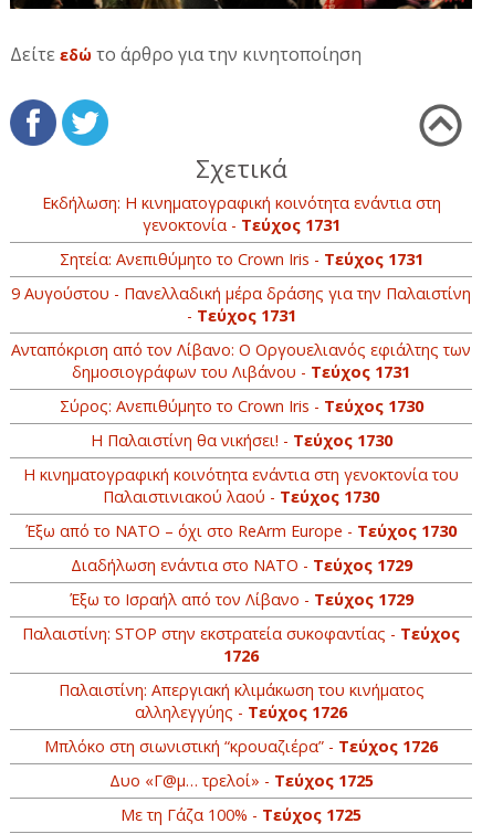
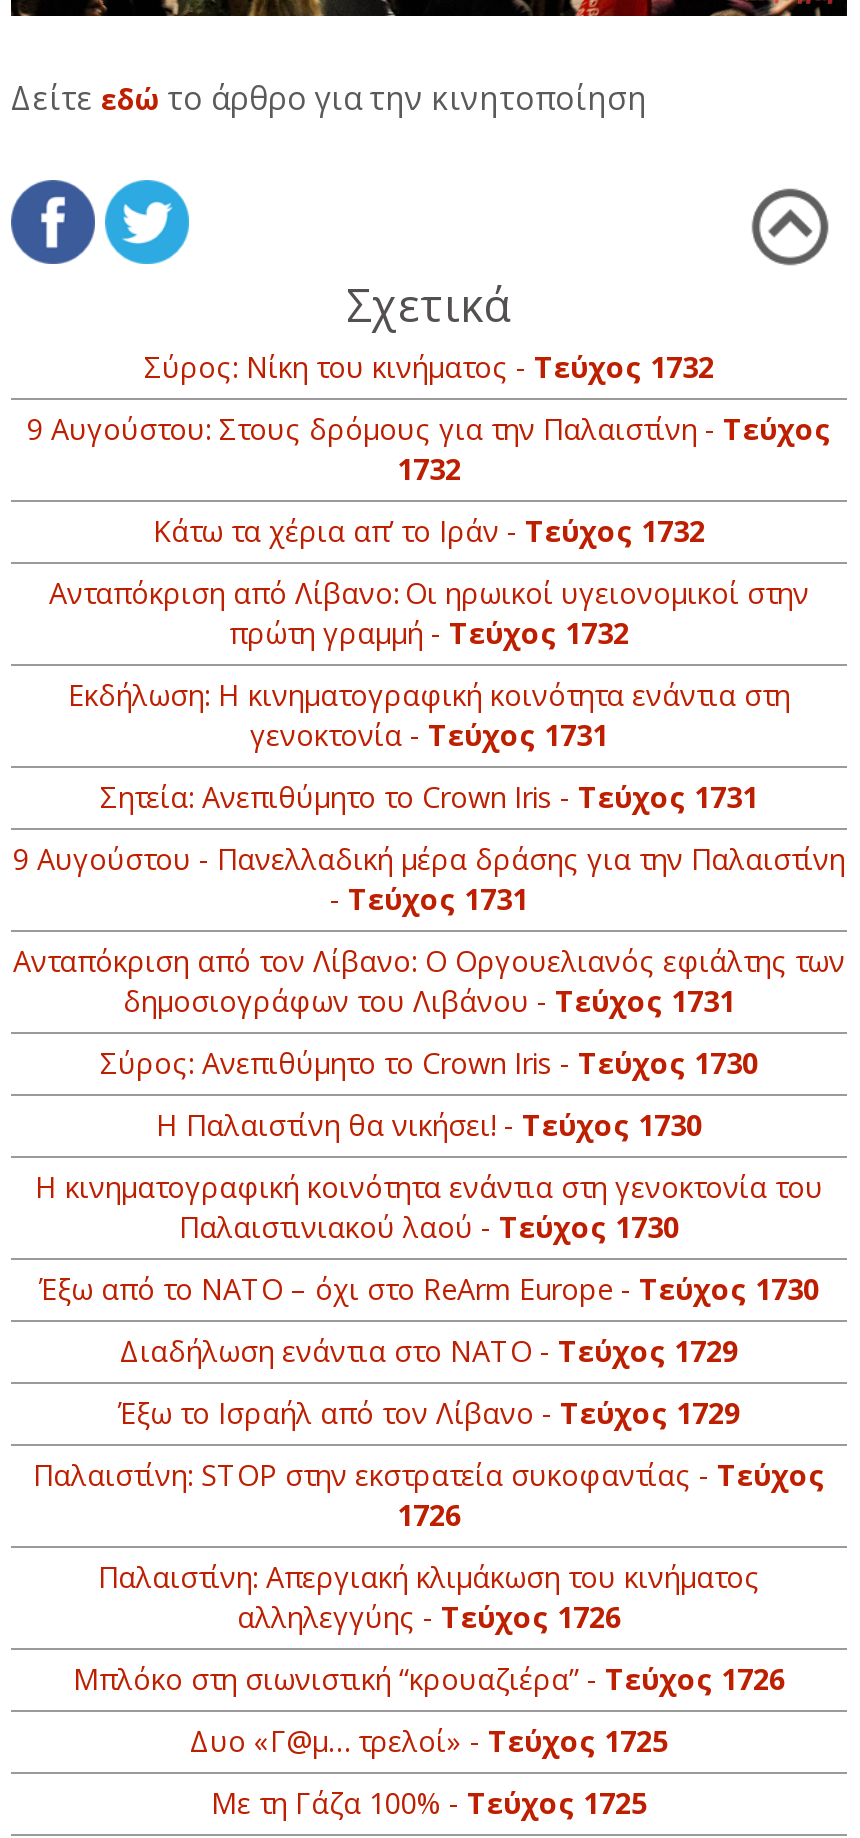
+ Σύρος: Νίκη του κινήματος - Τεύχος 1732
+ 9 Αυγούστου: Στους δρόμους για την Παλαιστίνη - Τεύχος
+ 1732
+ Κάτω τα χέρια απ’ το Ιράν - Τεύχος 1732
+ Ανταπόκριση από Λίβανο: Οι ηρωικοί υγειονομικοί στην
+ πρώτη γραμμή - Τεύχος 1732
